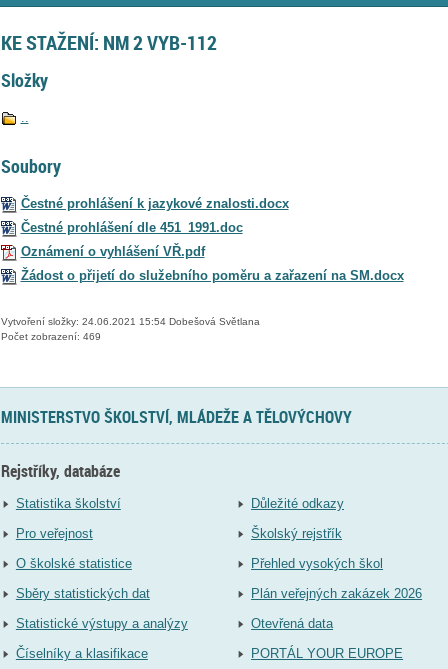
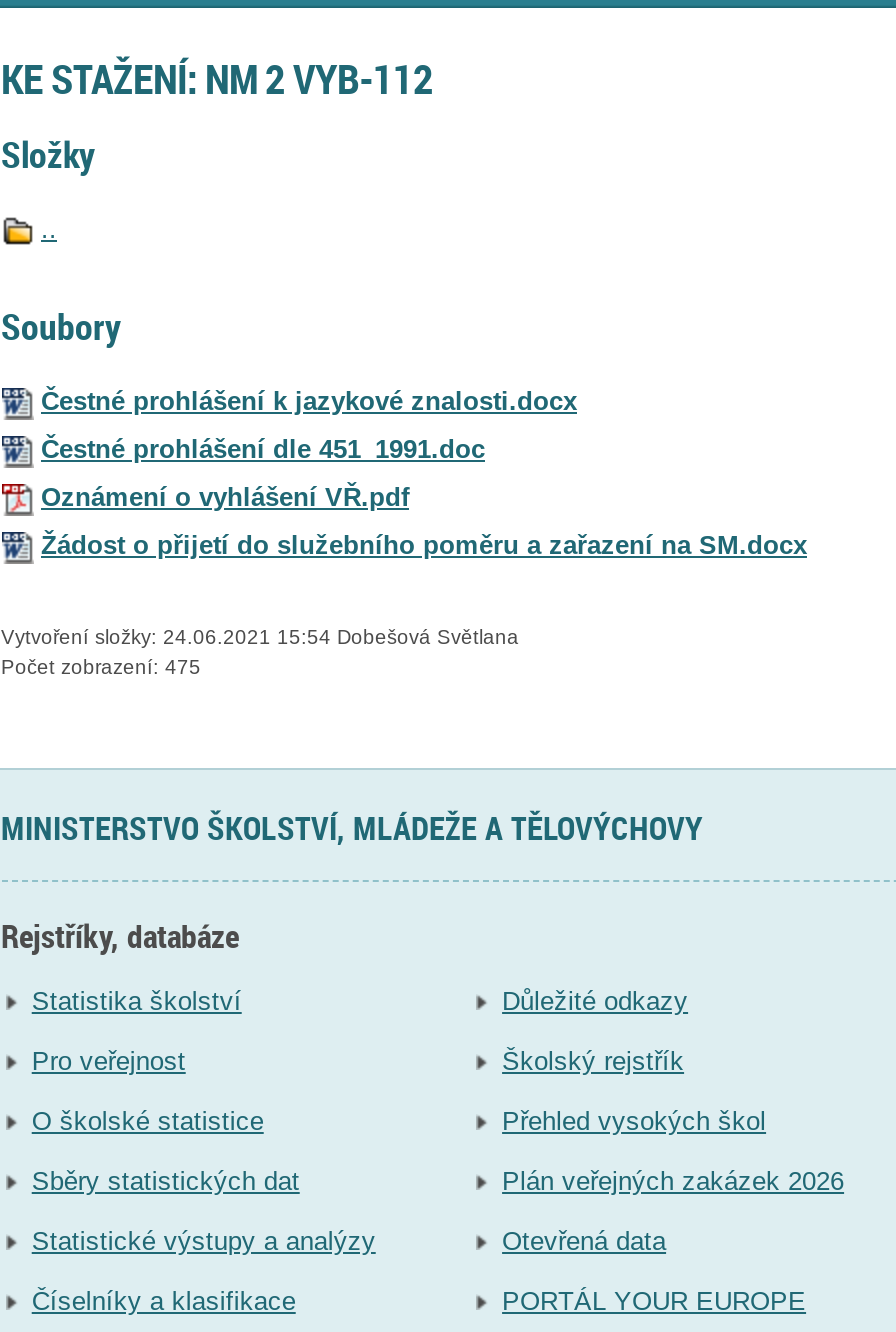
- Počet zobrazení: 469
+ Počet zobrazení: 475
